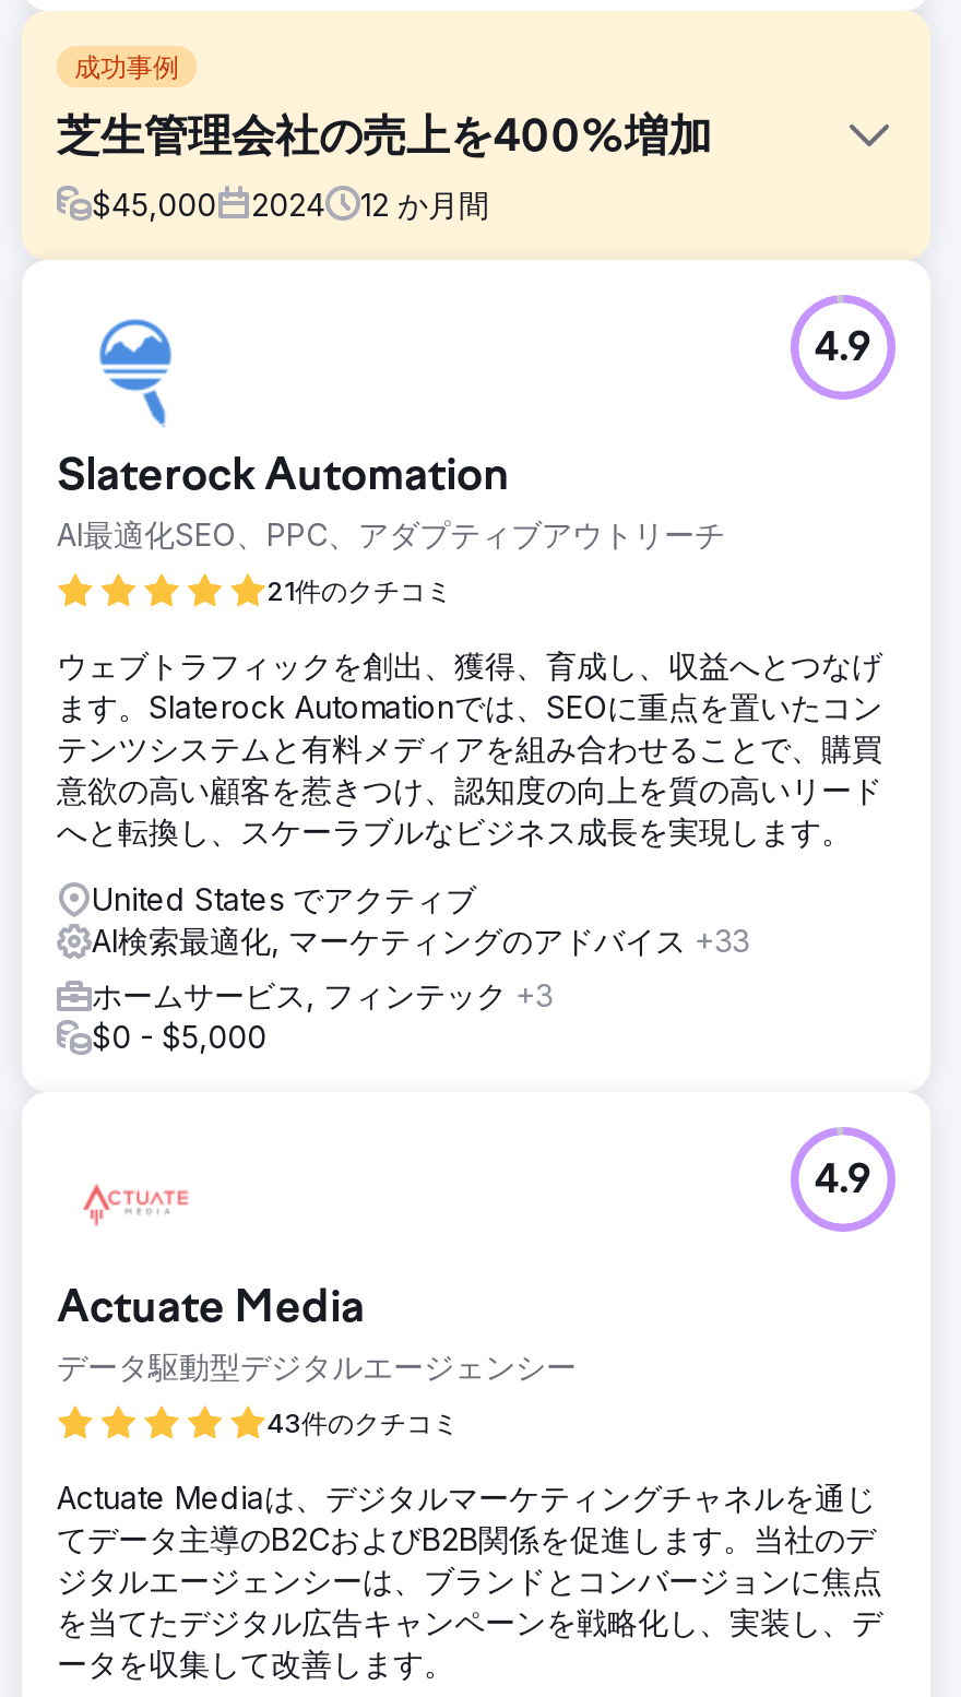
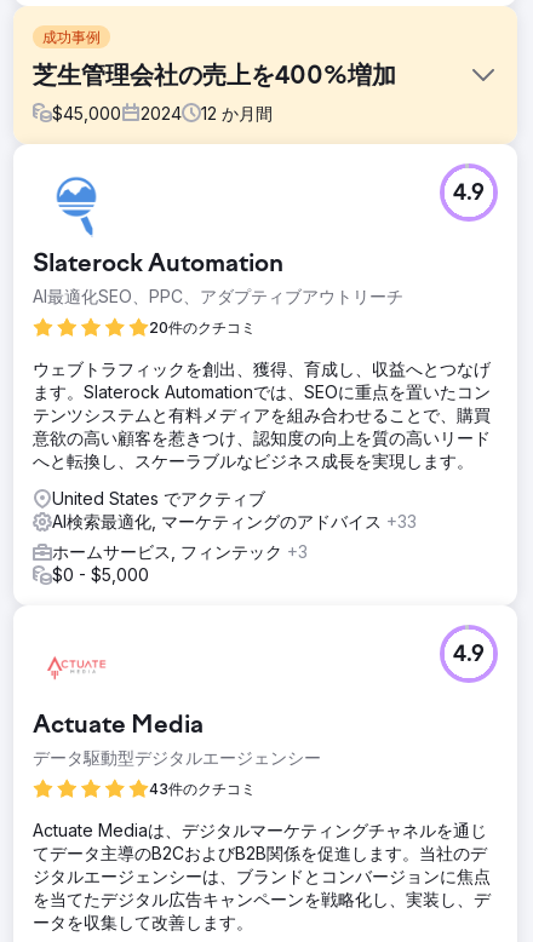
- 21件のクチコミ
+ 20件のクチコミ
